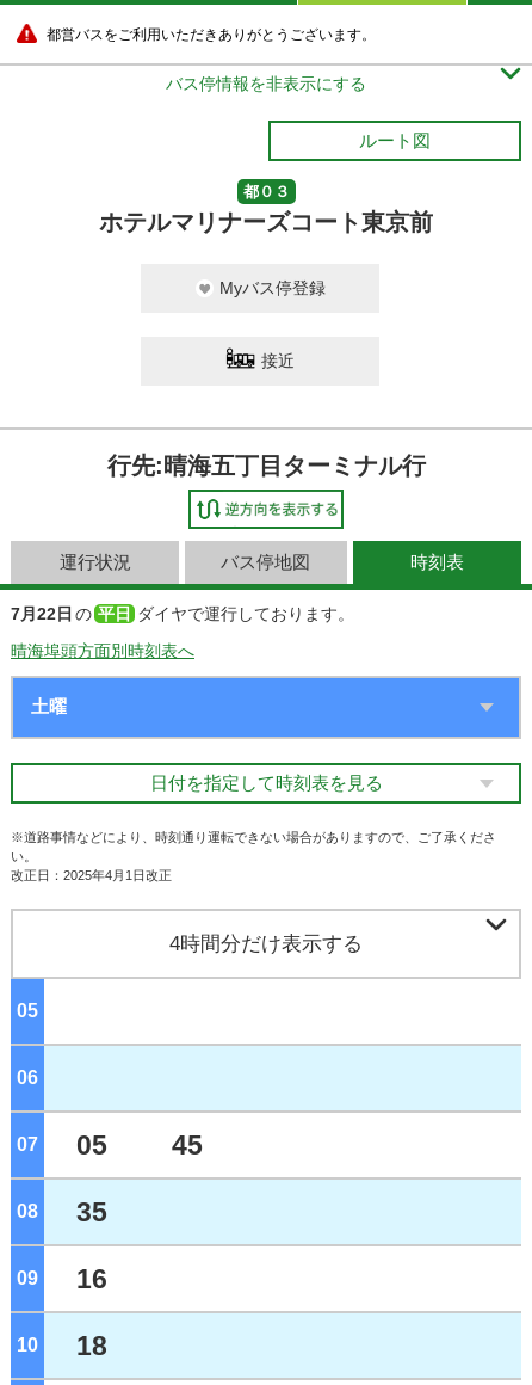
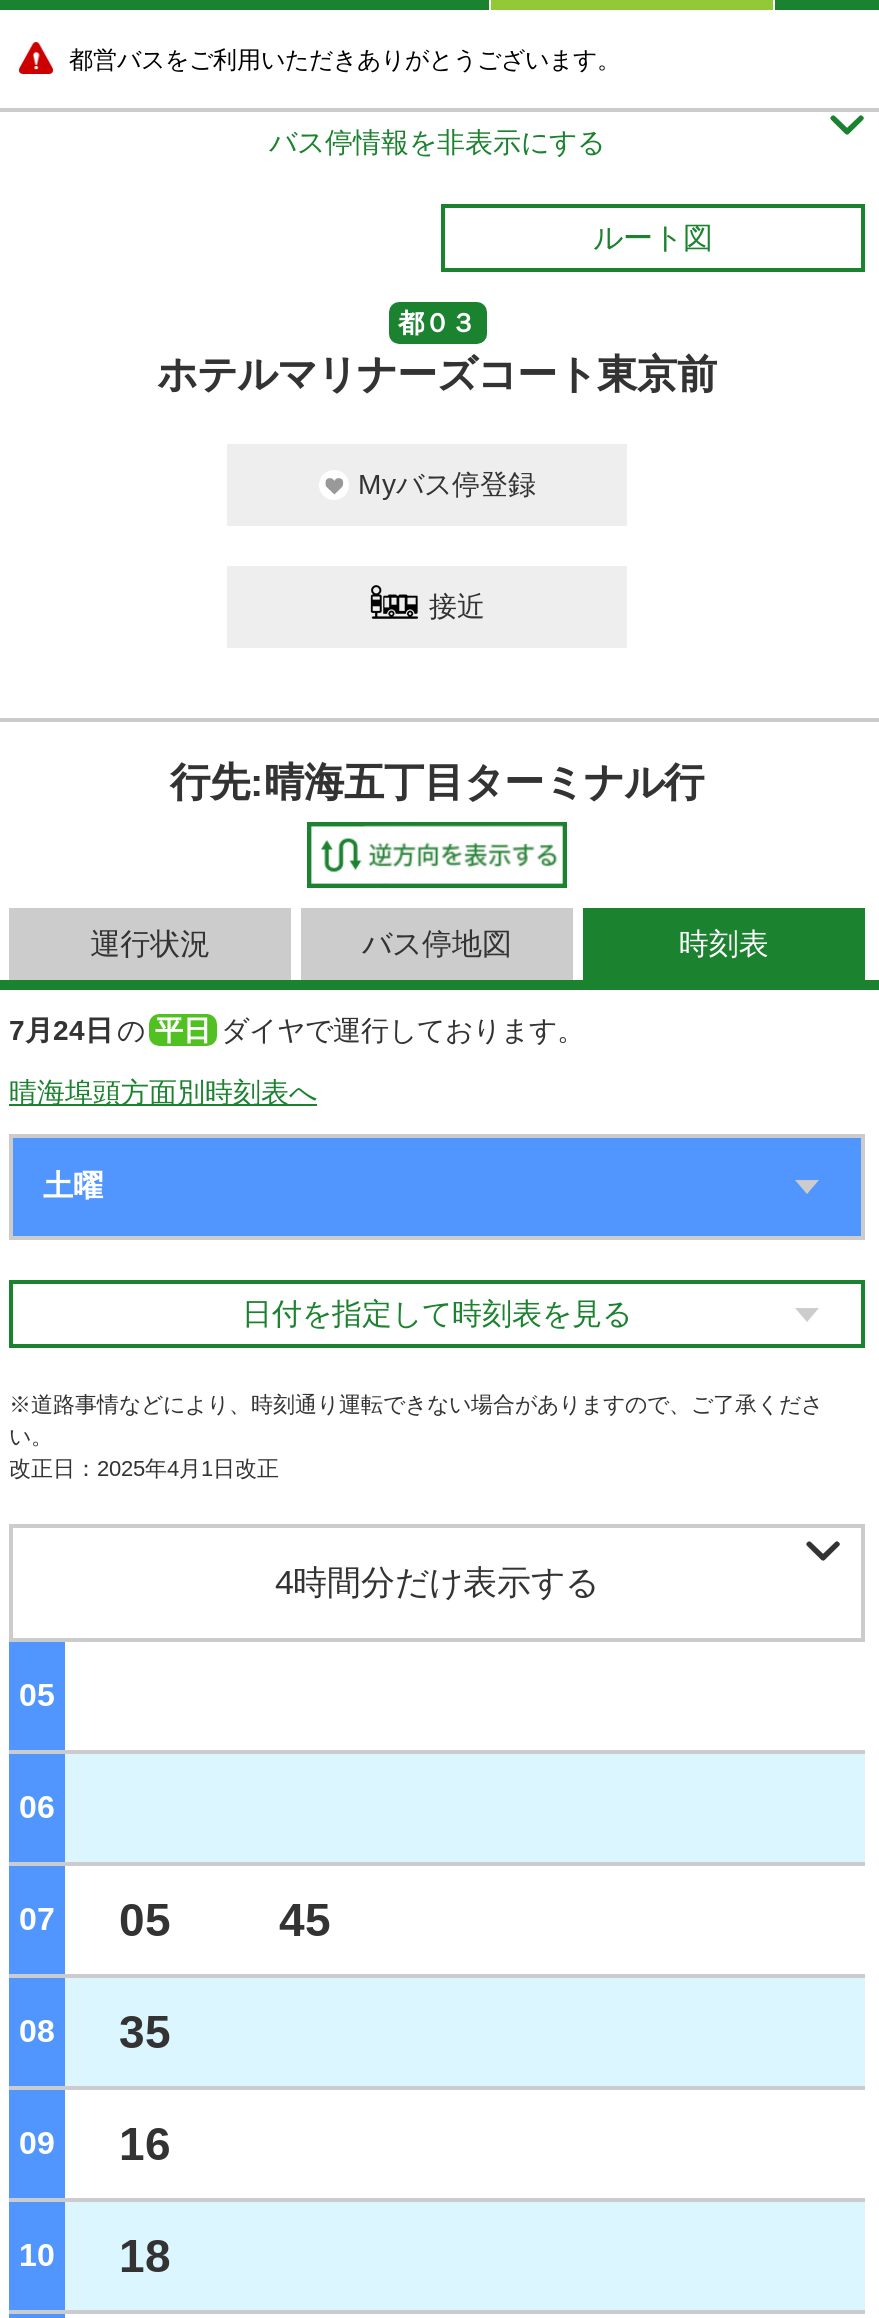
- 7月22日 の 平日 ダイヤで運行しております。
+ 7月24日 の 平日 ダイヤで運行しております。
